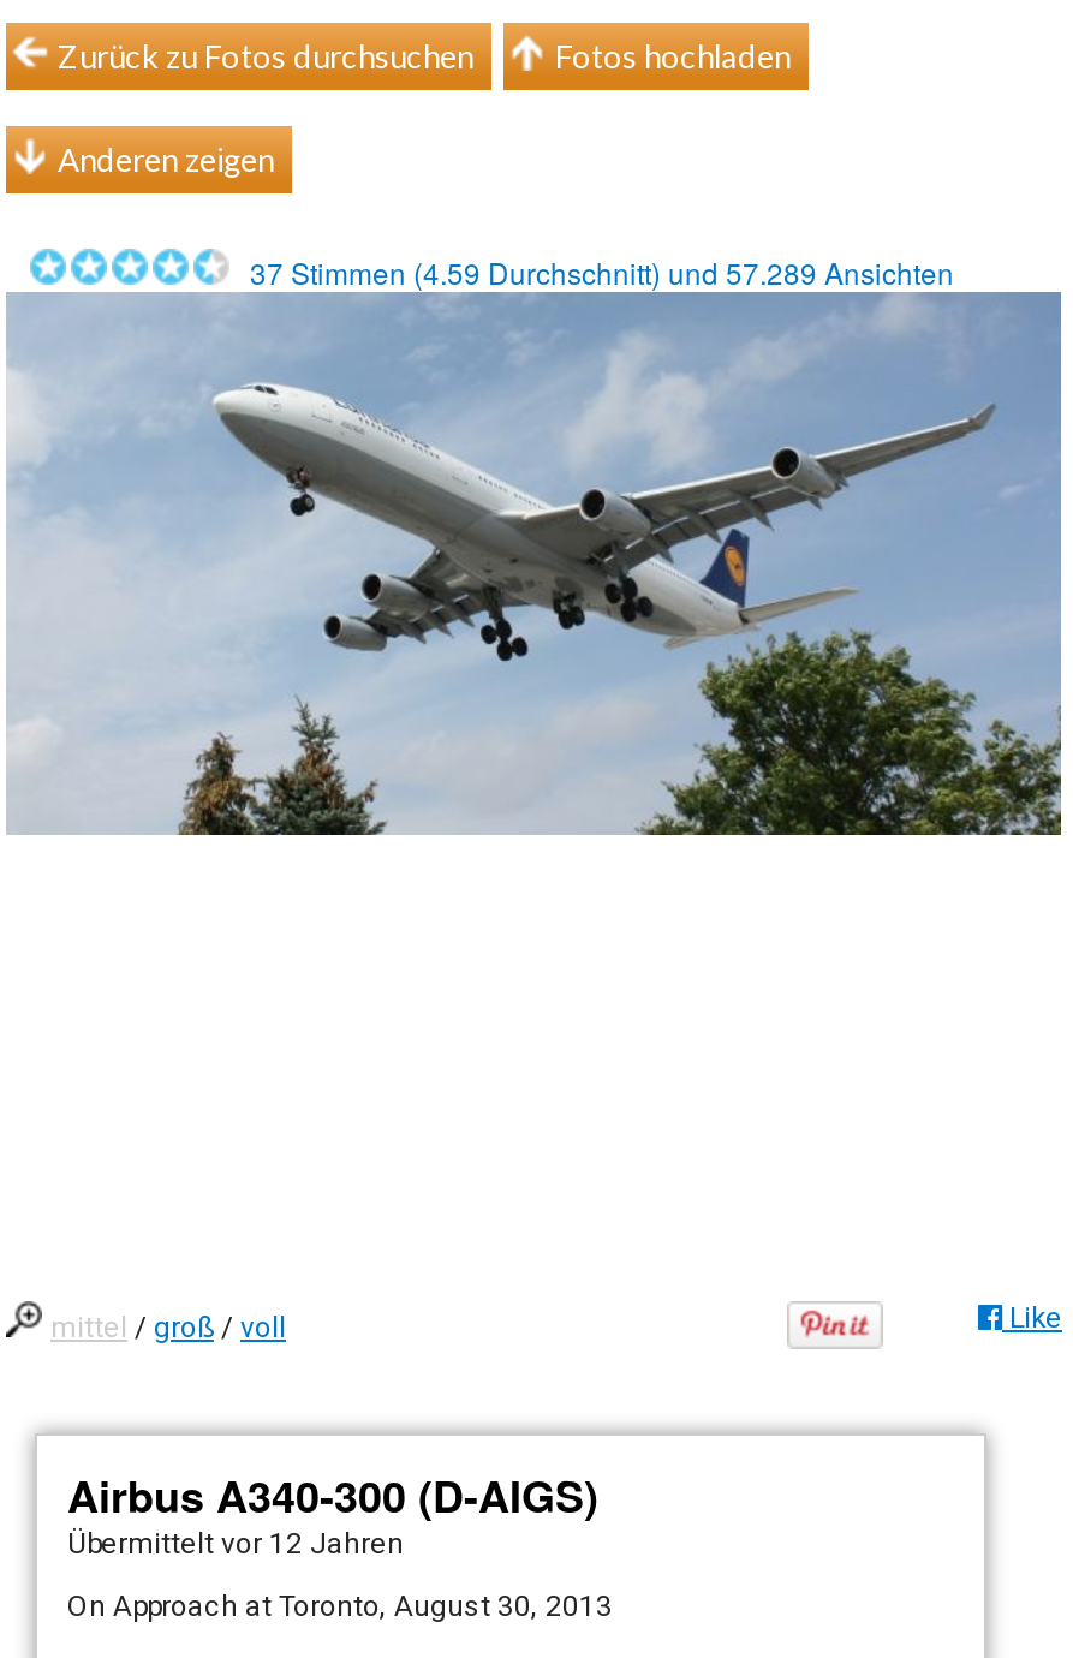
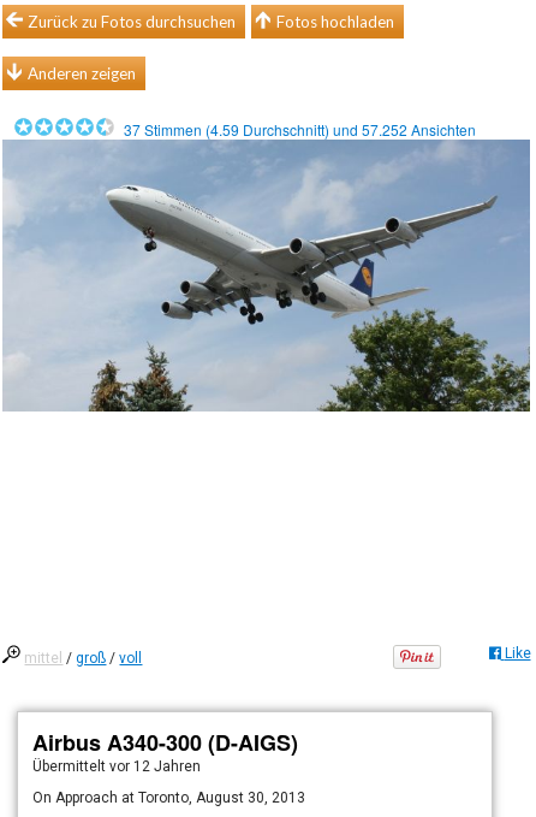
- 37 Stimmen (4.59 Durchschnitt) und 57.289 Ansichten
+ 37 Stimmen (4.59 Durchschnitt) und 57.252 Ansichten
